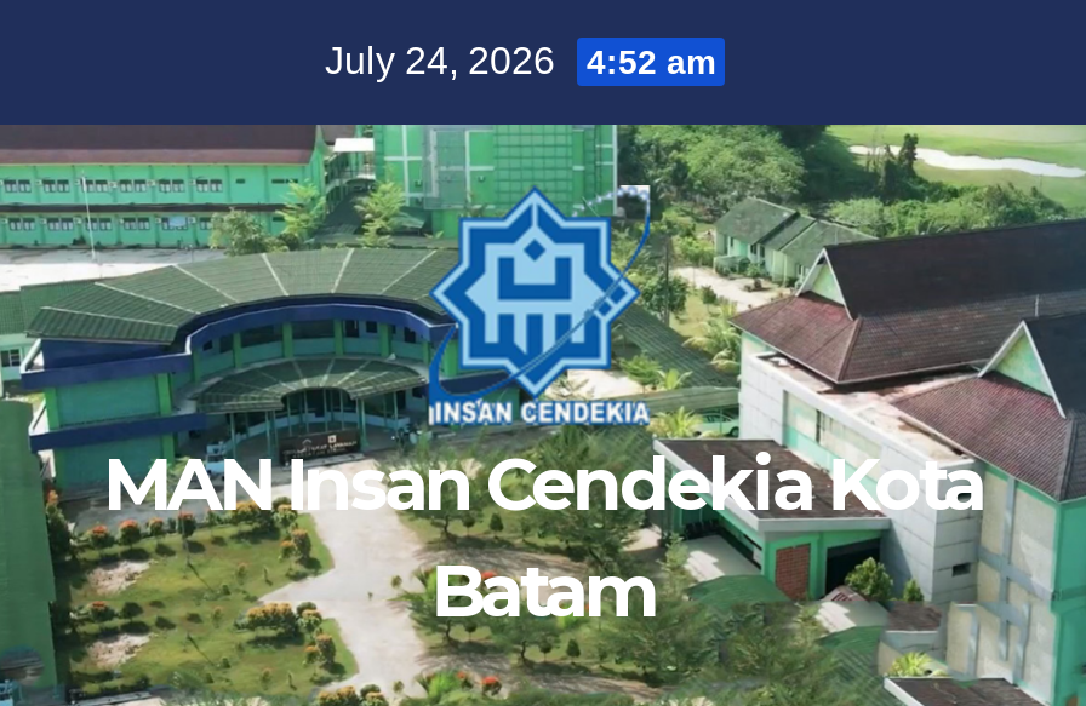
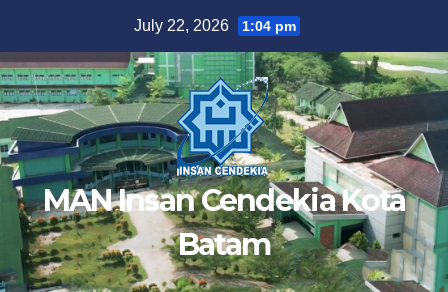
- July 24, 2026 4:52 am
+ July 22, 2026 1:04 pm
